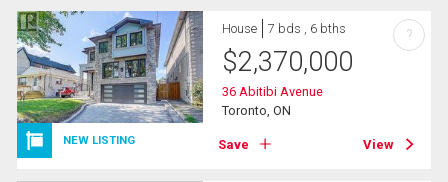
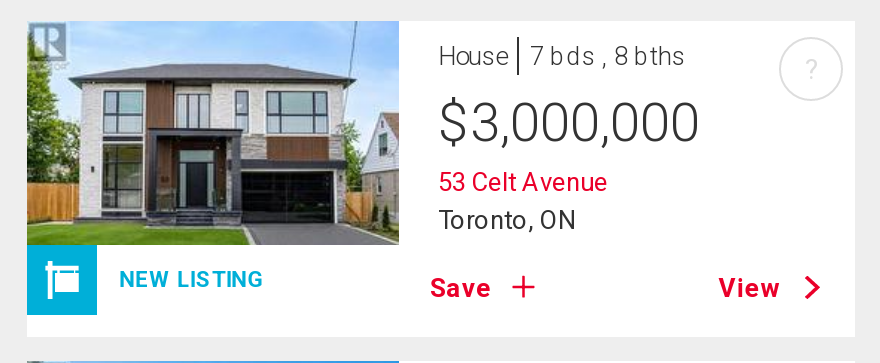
- [image]
- House 7 bds , 6 bths
+ [image]
+ House 7 bds , 8 bths

- $2,370,000
+ $3,000,000

- 36 Abitibi Avenue
+ 53 Celt Avenue
